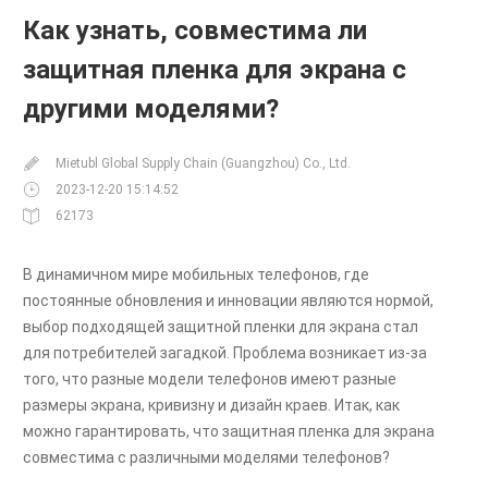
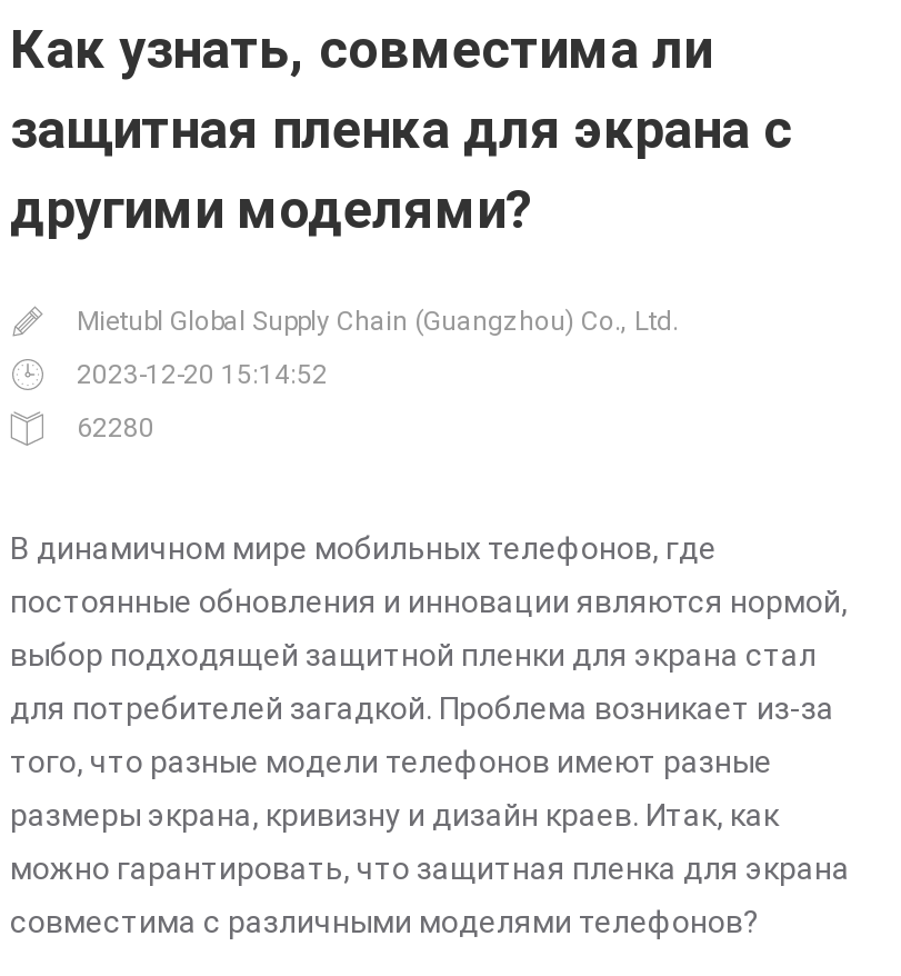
- 62173
+ 62280
